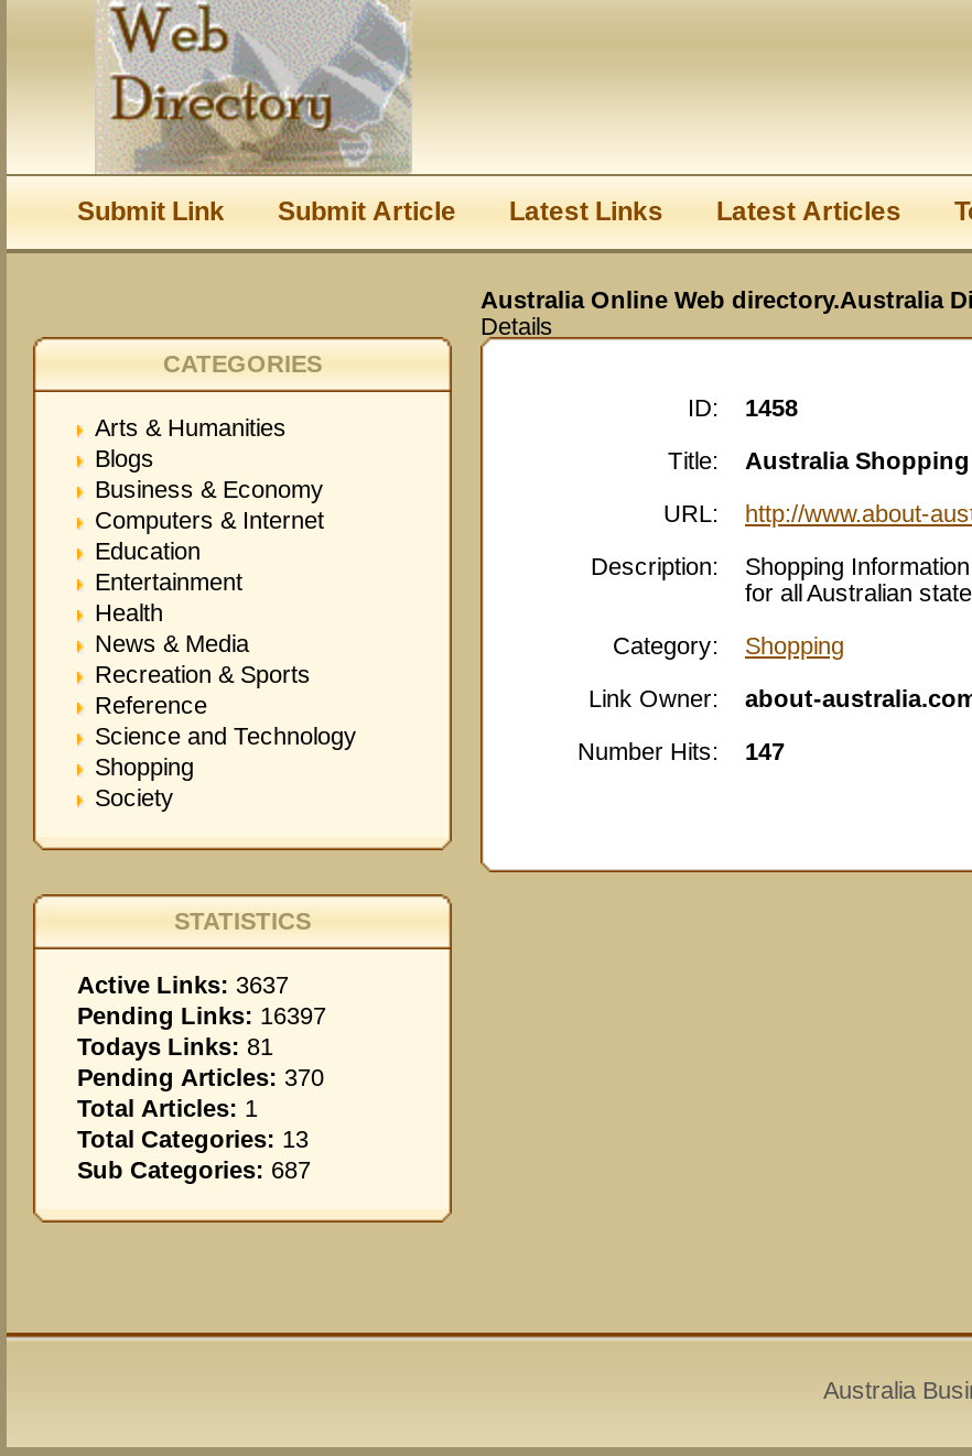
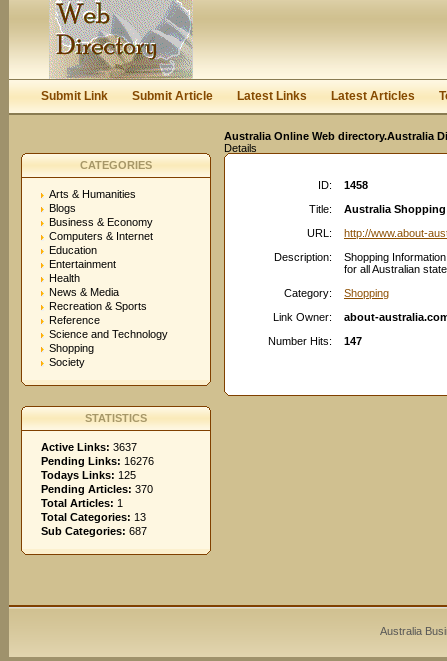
- Pending Links: 16397
+ Pending Links: 16276

- Todays Links: 81
+ Todays Links: 125
